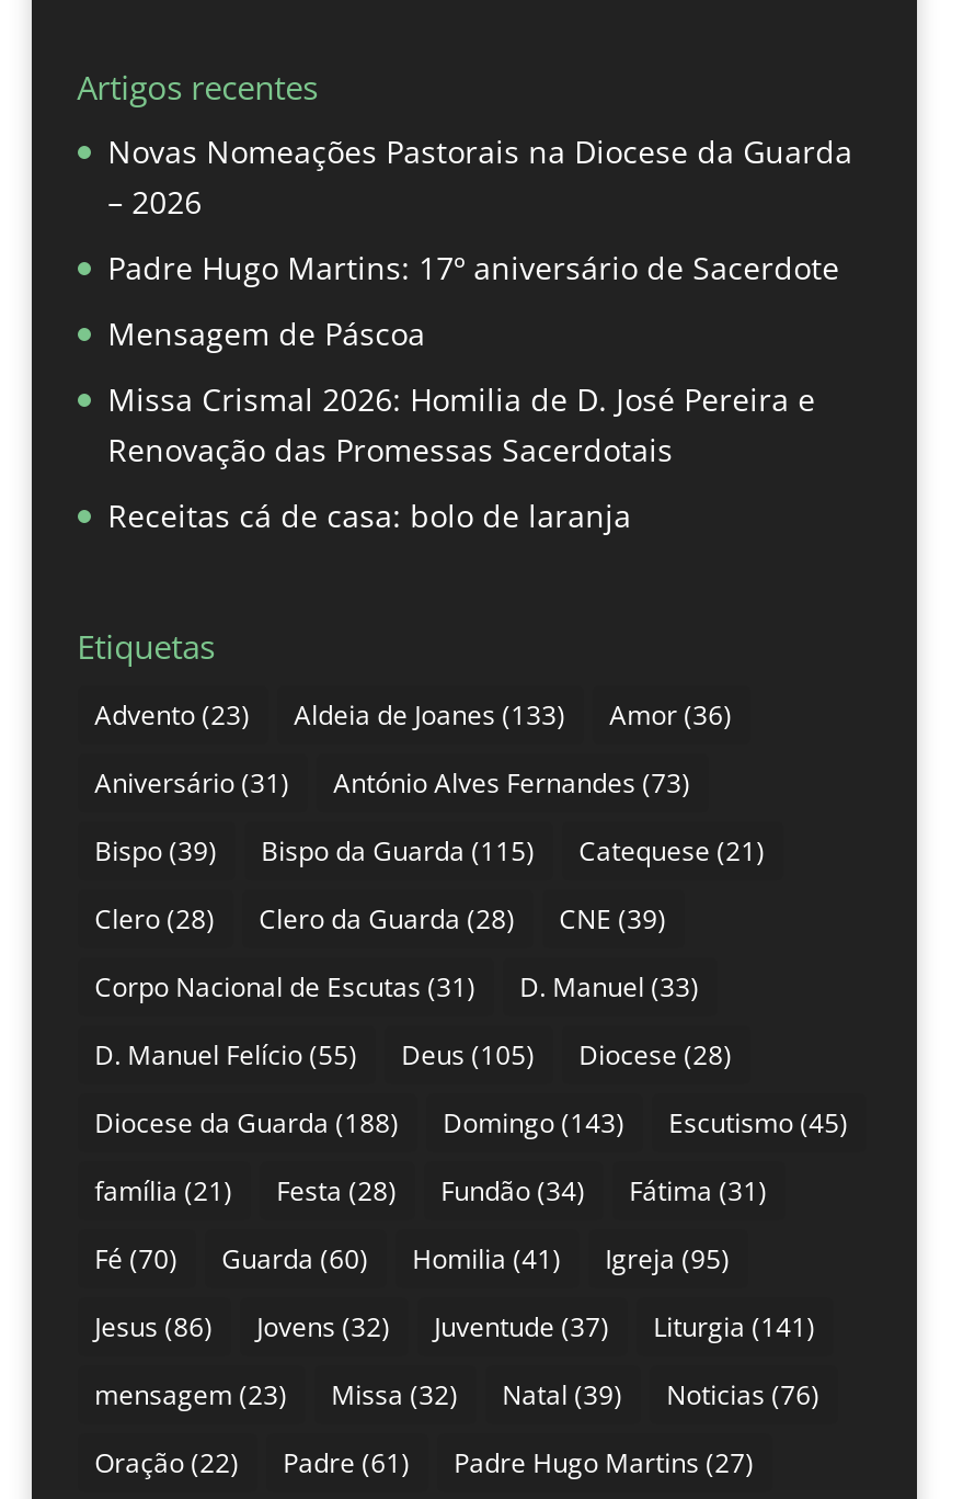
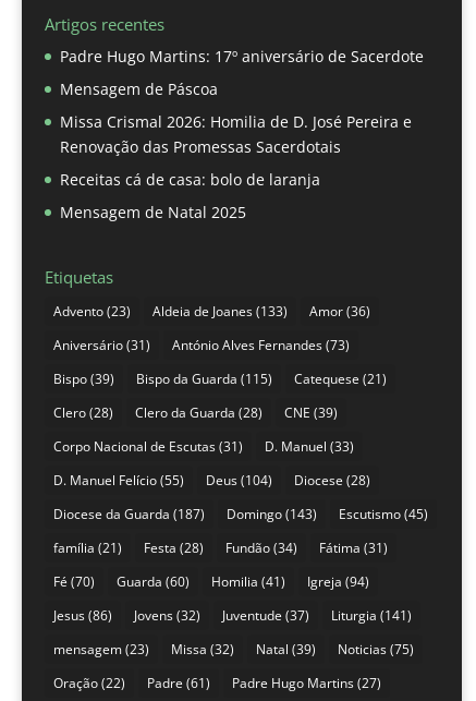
- Novas Nomeações Pastorais na Diocese da Guarda
- – 2026

moved up: Padre Hugo Martins: 17º aniversário de Sacerdote | Mensagem de Páscoa | Missa Crismal 2026: Homilia de D. José Pereira e | Renovação das Promessas Sacerdotais | Receitas cá de casa: bolo de laranja

+ Mensagem de Natal 2025

- D. Manuel Felício (55) Deus (105) Diocese (28)
+ D. Manuel Felício (55) Deus (104) Diocese (28)

- Diocese da Guarda (188)
+ Diocese da Guarda (187)

- Fé (70) Guarda (60) Homilia (41) Igreja (95)
+ Fé (70) Guarda (60) Homilia (41) Igreja (94)

- mensagem (23) Missa (32) Natal (39) Noticias (76)
+ mensagem (23) Missa (32) Natal (39) Noticias (75)
